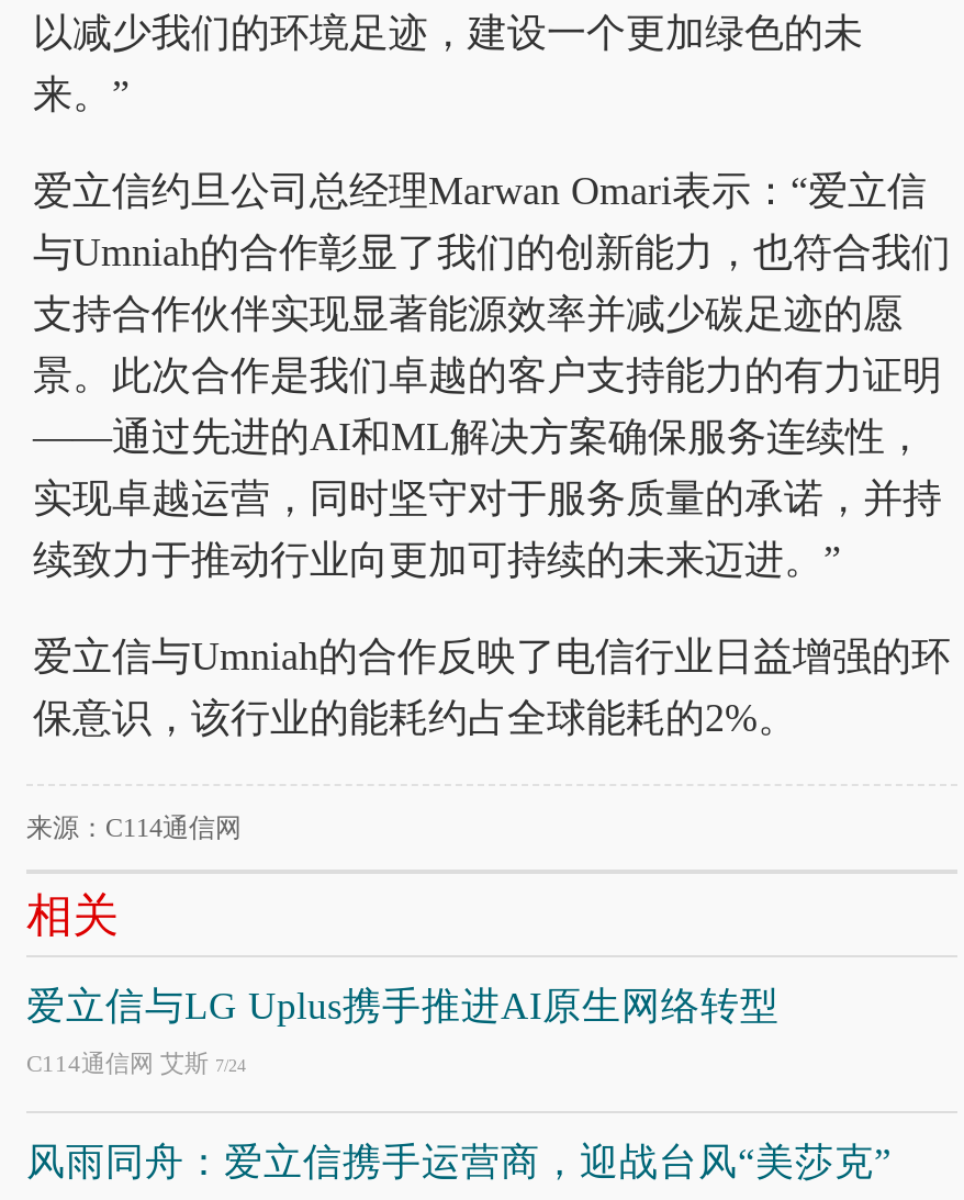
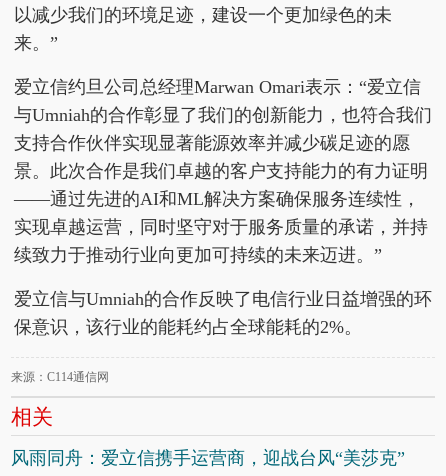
- 爱立信与LG Uplus携手推进AI原生网络转型
- C114通信网 艾斯7/24
